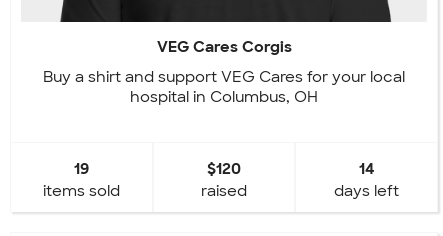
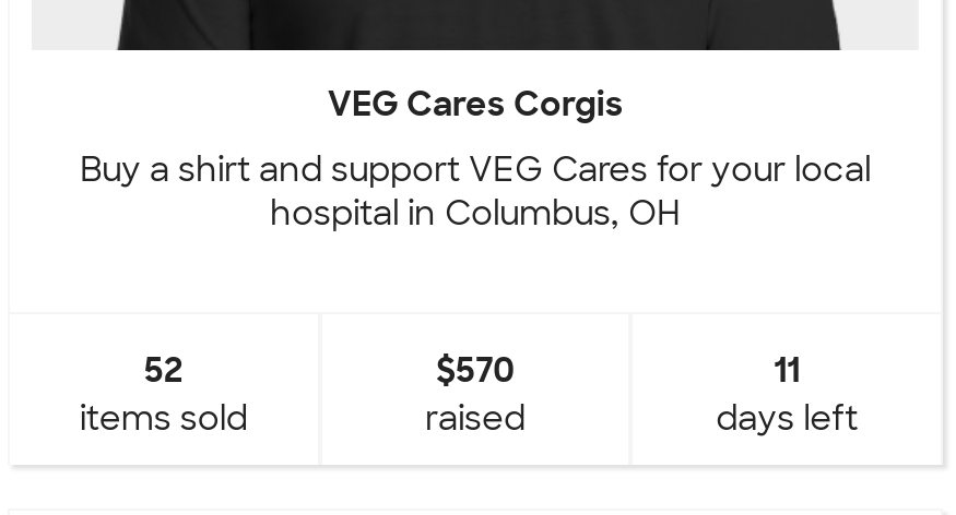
- 19
+ 52

- $120
+ $570

- 14
+ 11
